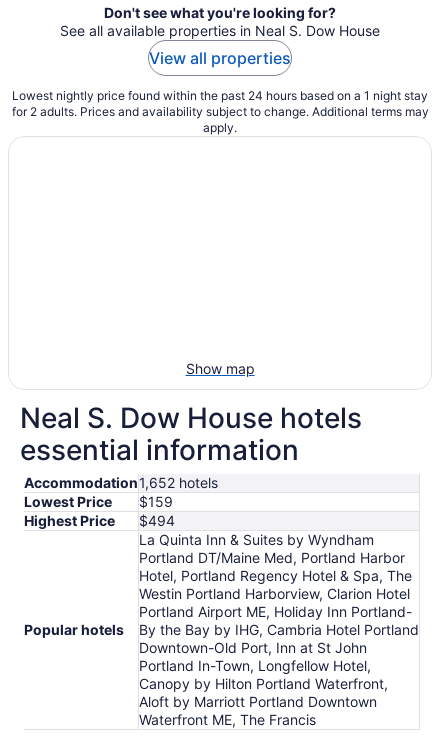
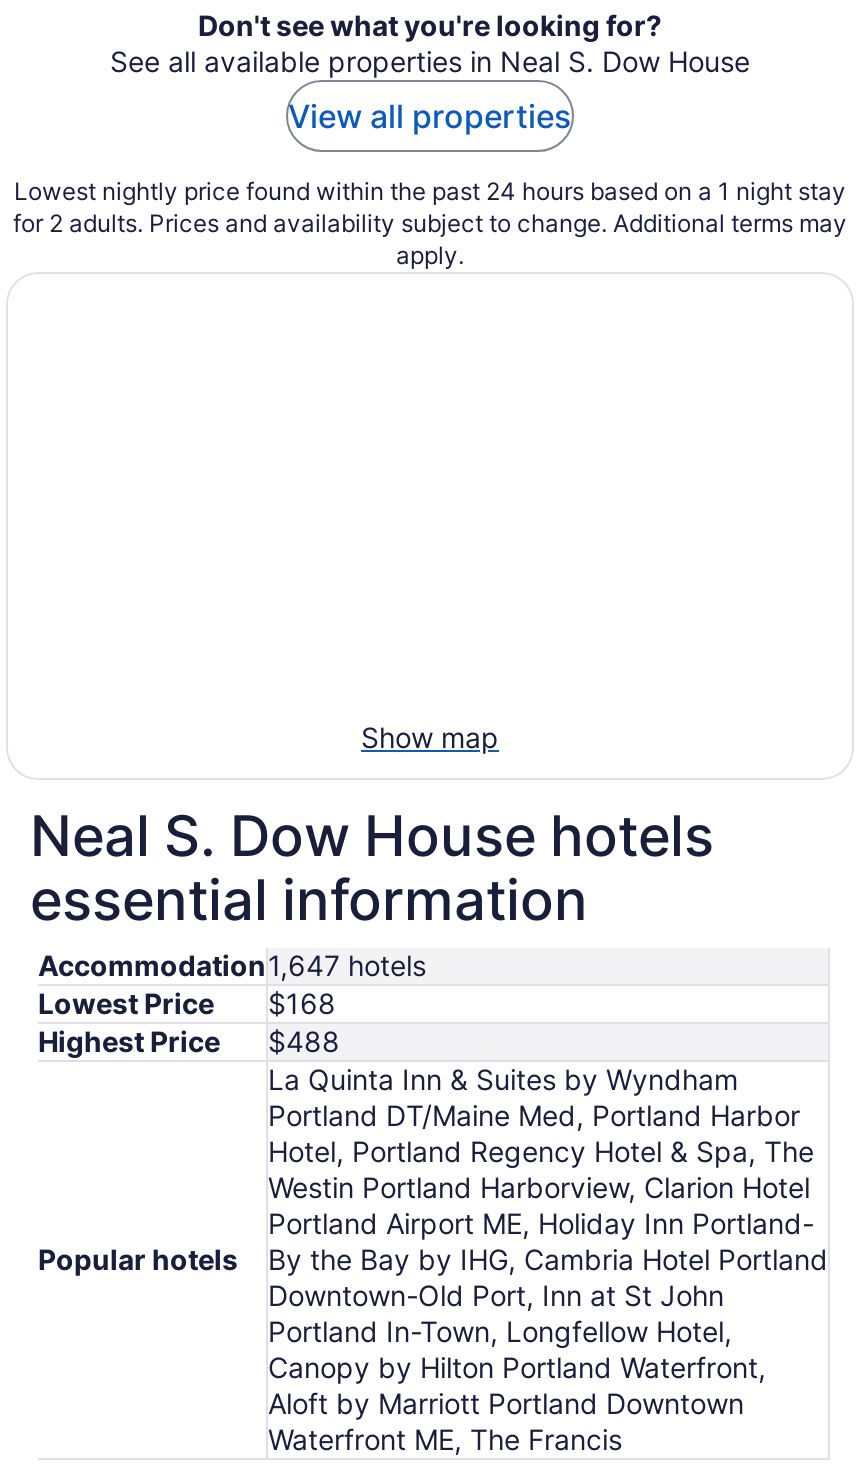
- Accommodation 1,652 hotels
+ Accommodation 1,647 hotels

- Lowest Price $159
+ Lowest Price $168

- Highest Price $494
+ Highest Price $488
